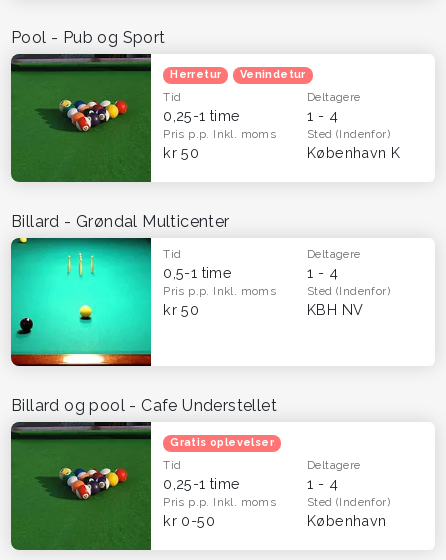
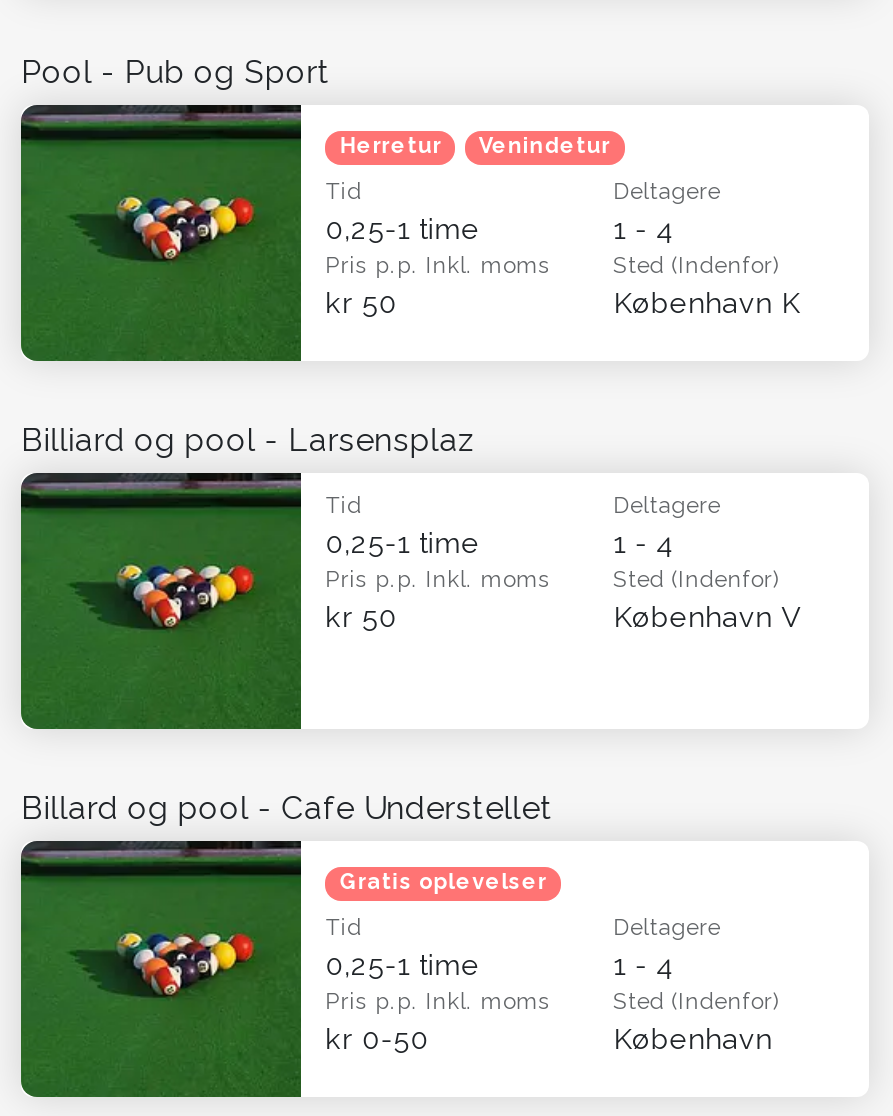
- Billard - Grøndal Multicenter
+ Billiard og pool - Larsensplaz

- [image]
- 0,5-1 time
+ [image]
+ 0,25-1 time

- KBH NV
+ København V
